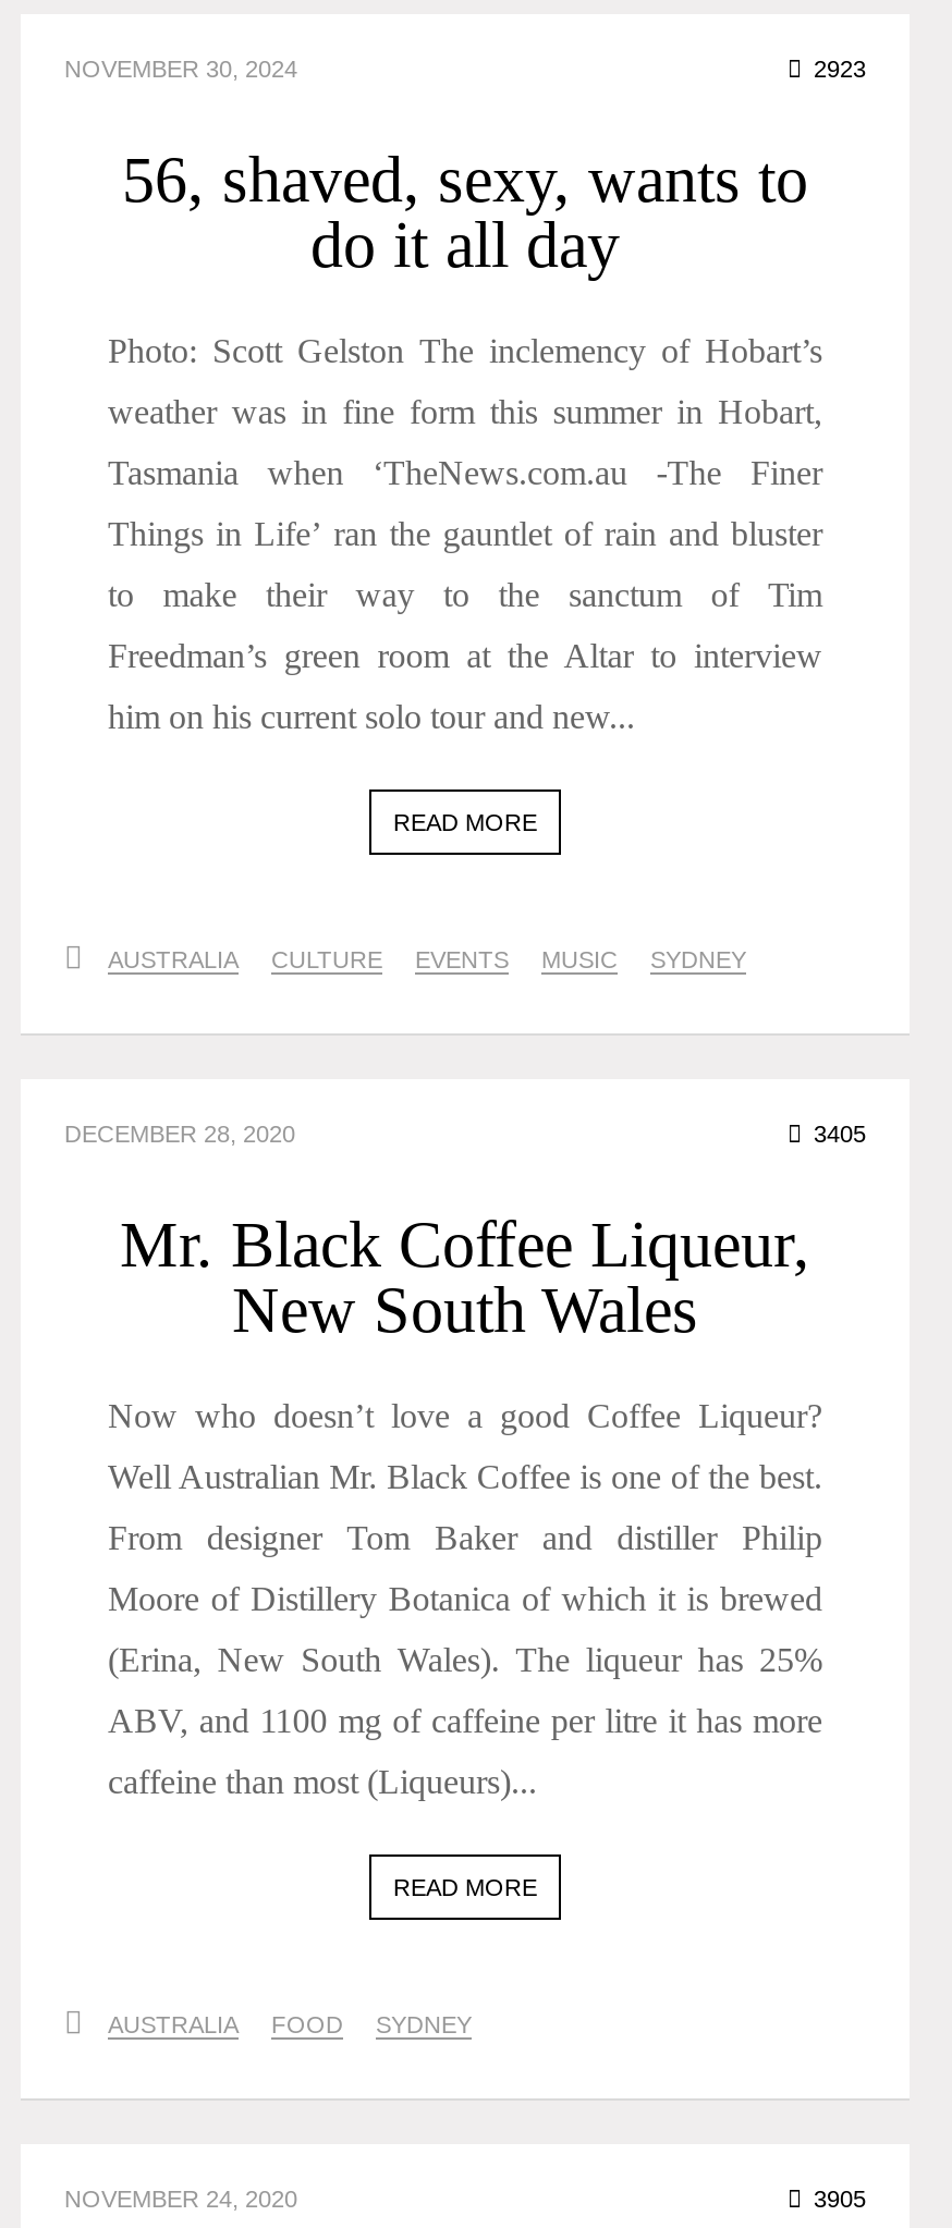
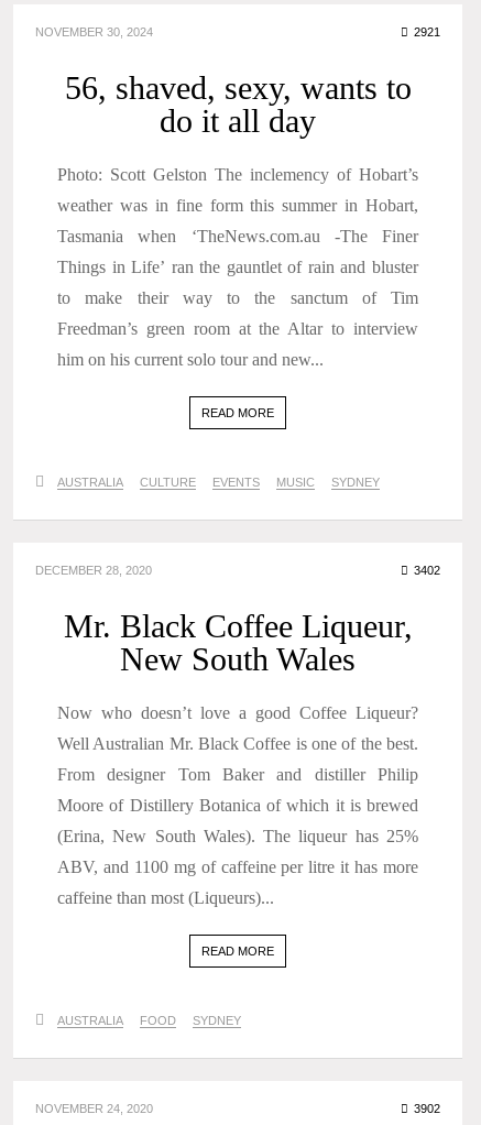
- 2923
+ 2921

- 3405
+ 3402

- 3905
+ 3902
